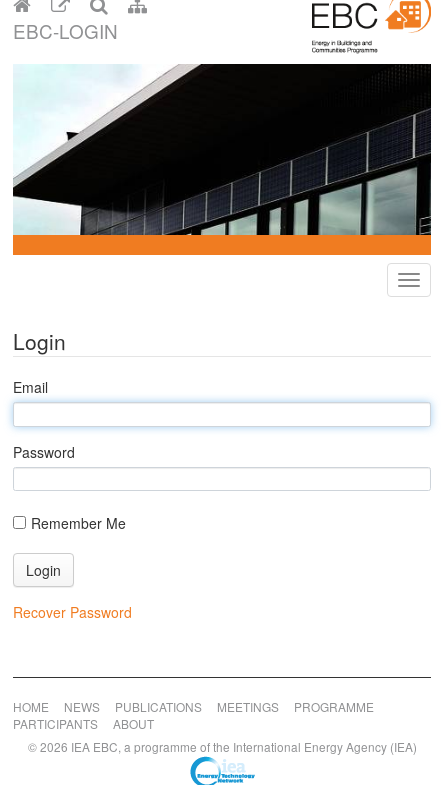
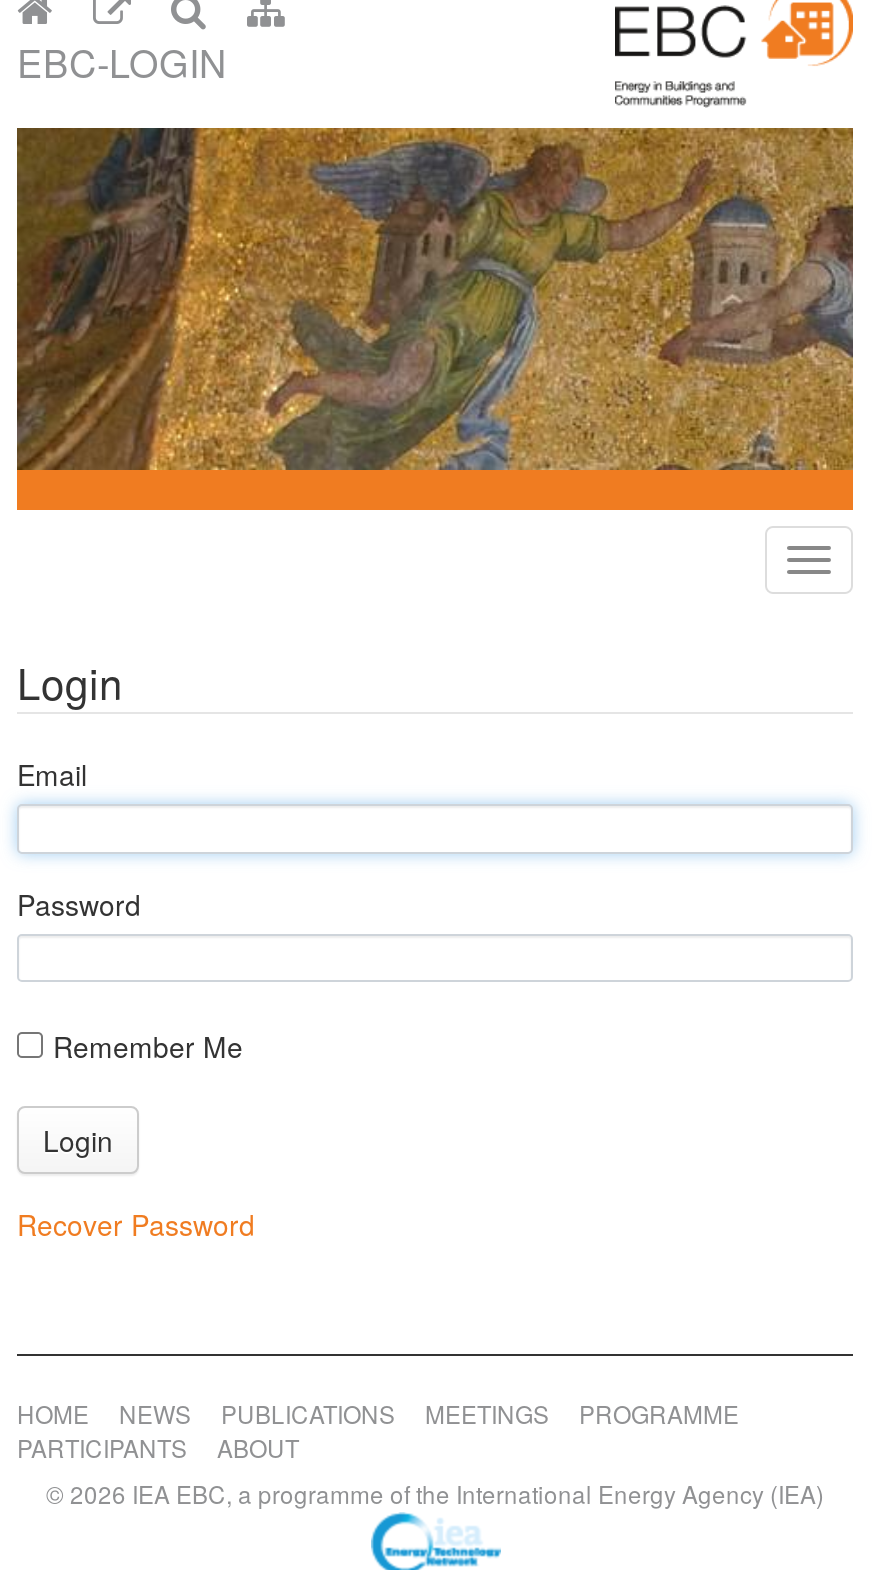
- [image]
+ [image]
